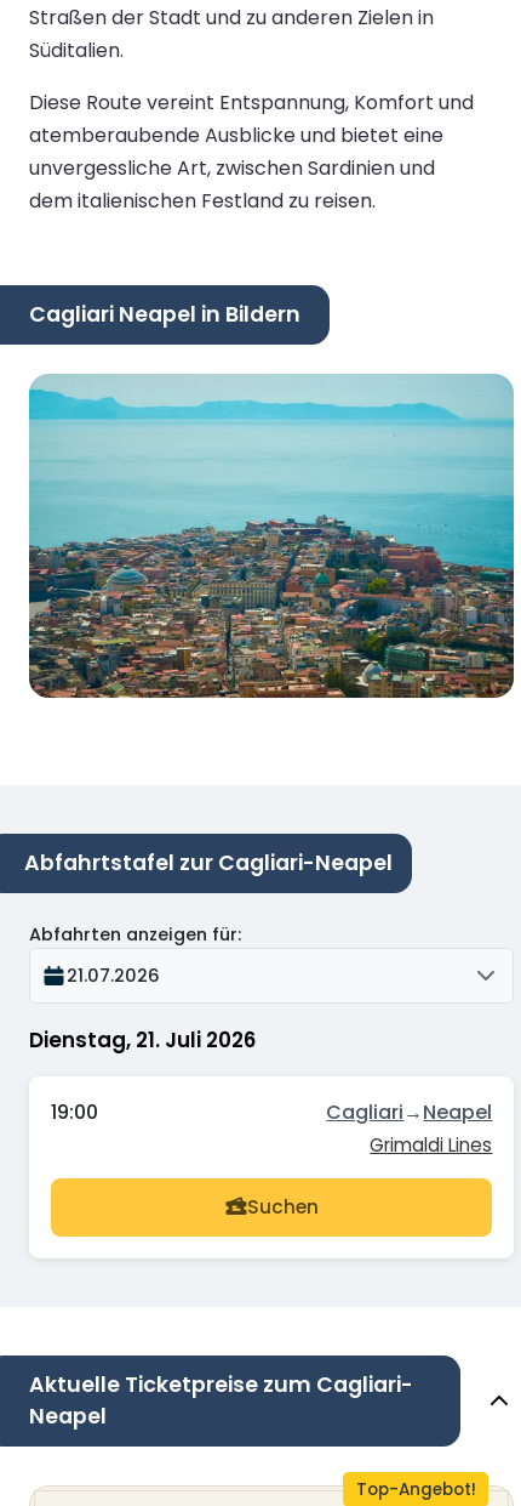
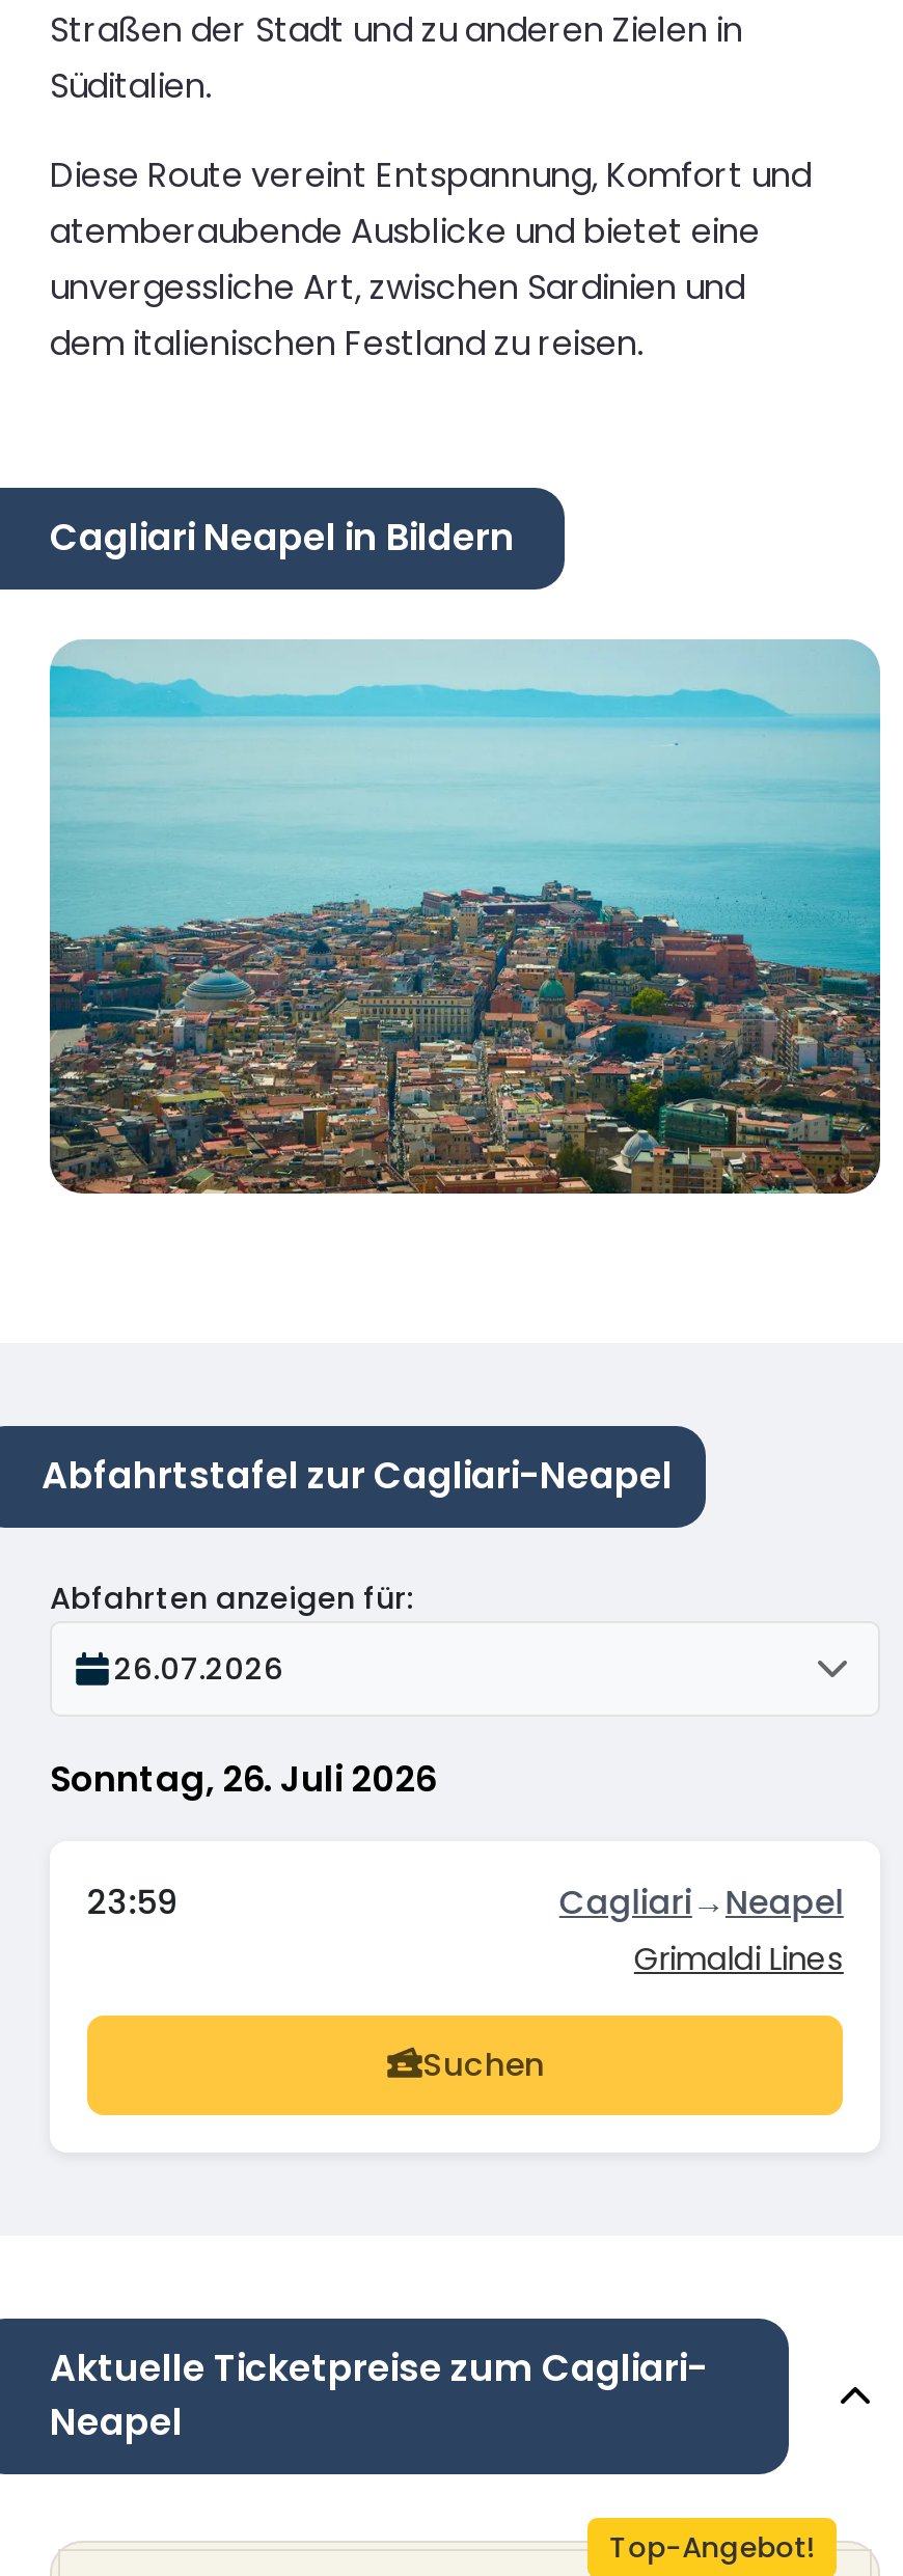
- 21.07.2026
+ 26.07.2026

- Dienstag, 21. Juli 2026
+ Sonntag, 26. Juli 2026

- 19:00
+ 23:59
